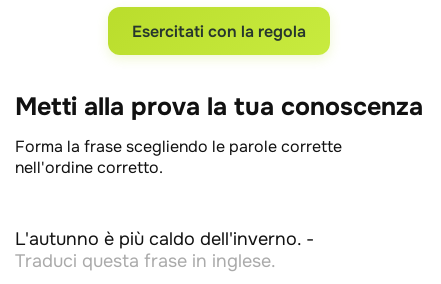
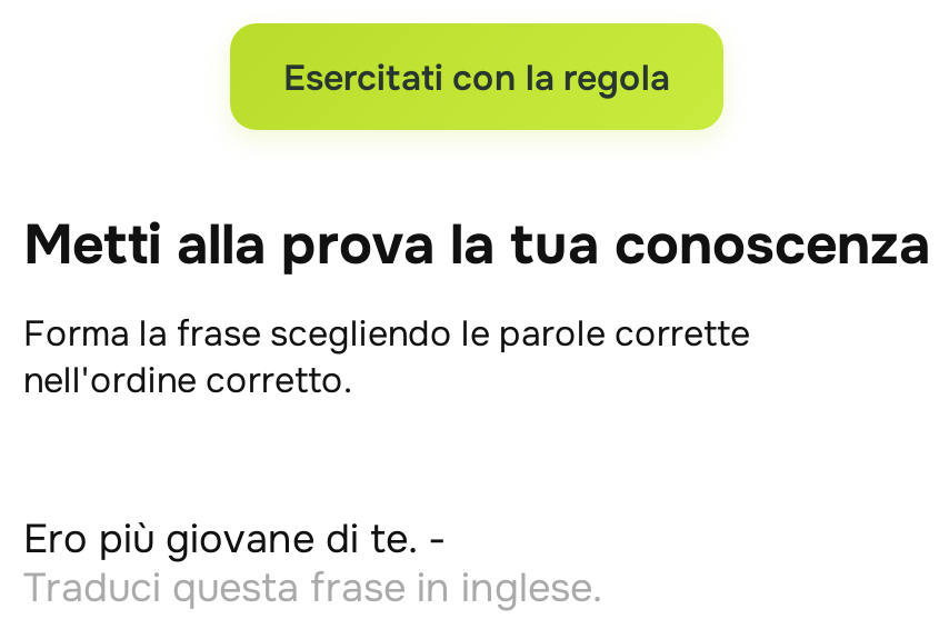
- L'autunno è più caldo dell'inverno. -
+ Ero più giovane di te. -
